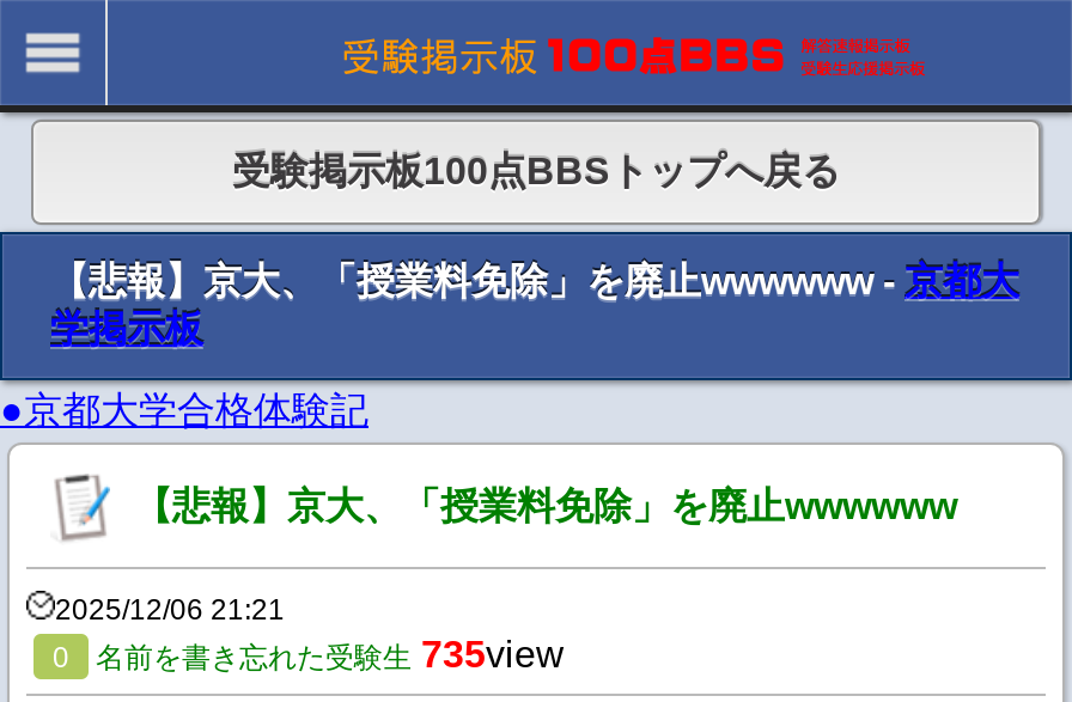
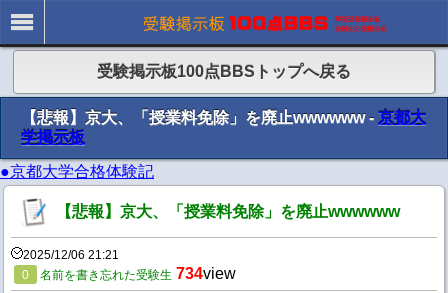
- 名前を書き忘れた受験生 735view
+ 名前を書き忘れた受験生 734view
